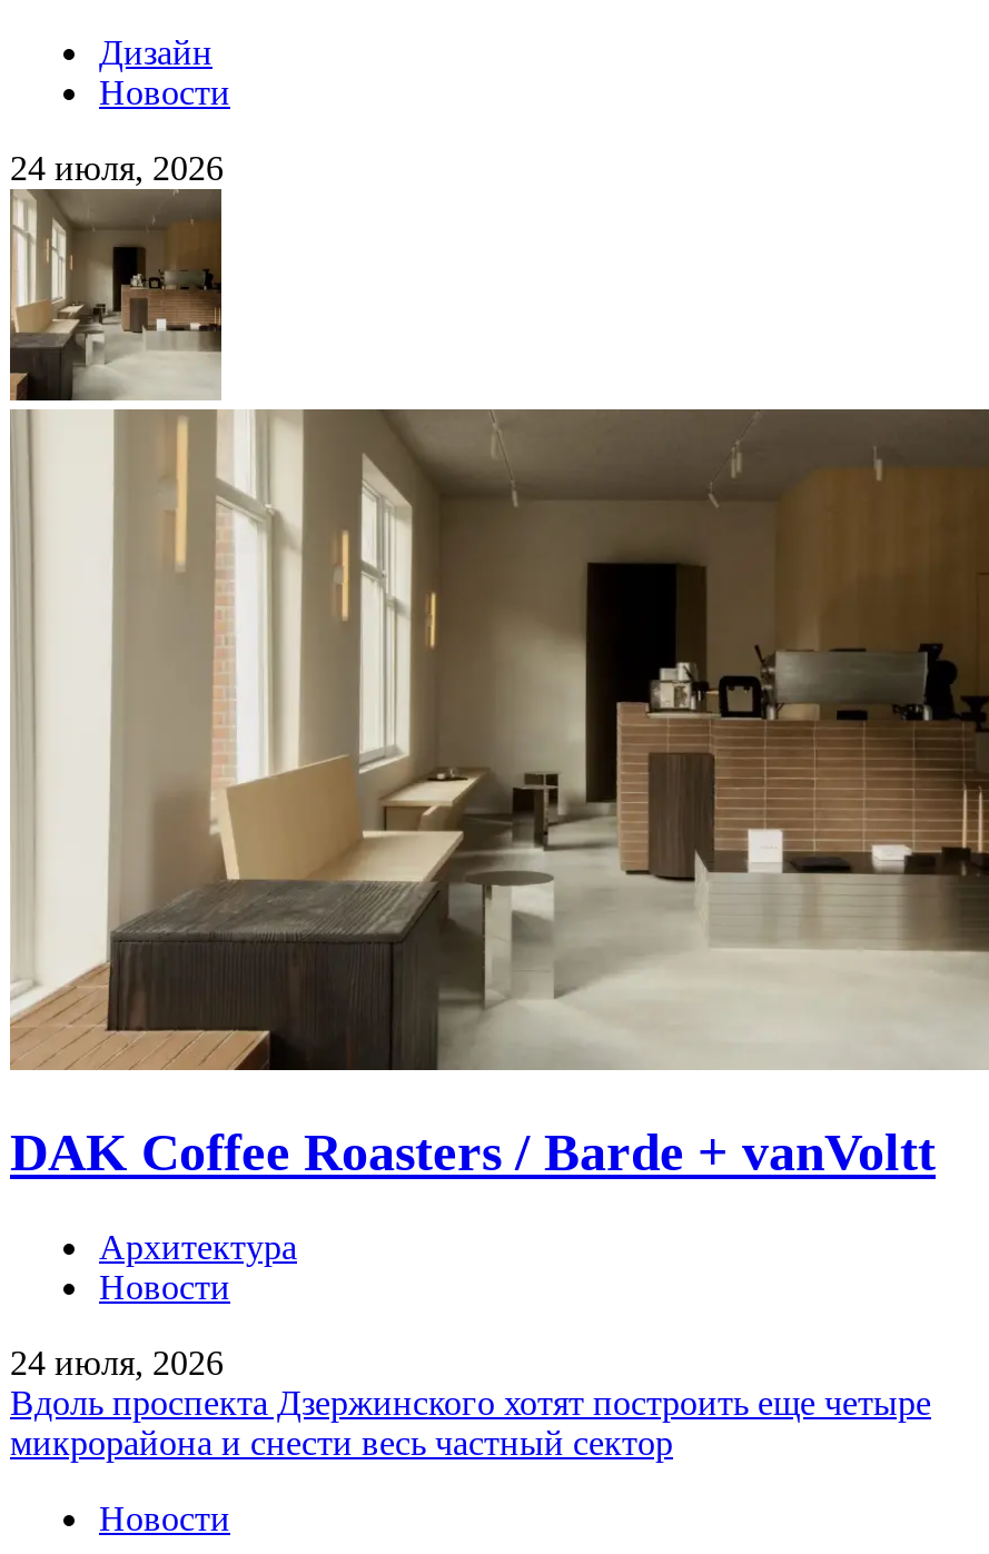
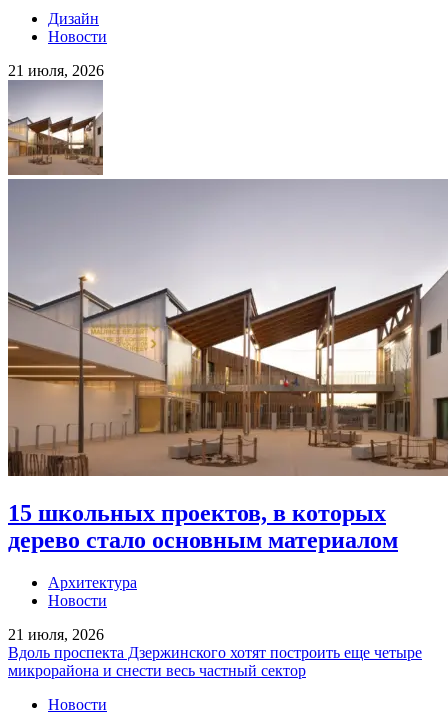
- 24 июля, 2026
+ 21 июля, 2026

- [image]
- DAK Coffee Roasters / Barde + vanVoltt
+ [image]
+ 15 школьных проектов, в которых
+ дерево стало основным материалом

- 24 июля, 2026
+ 21 июля, 2026
